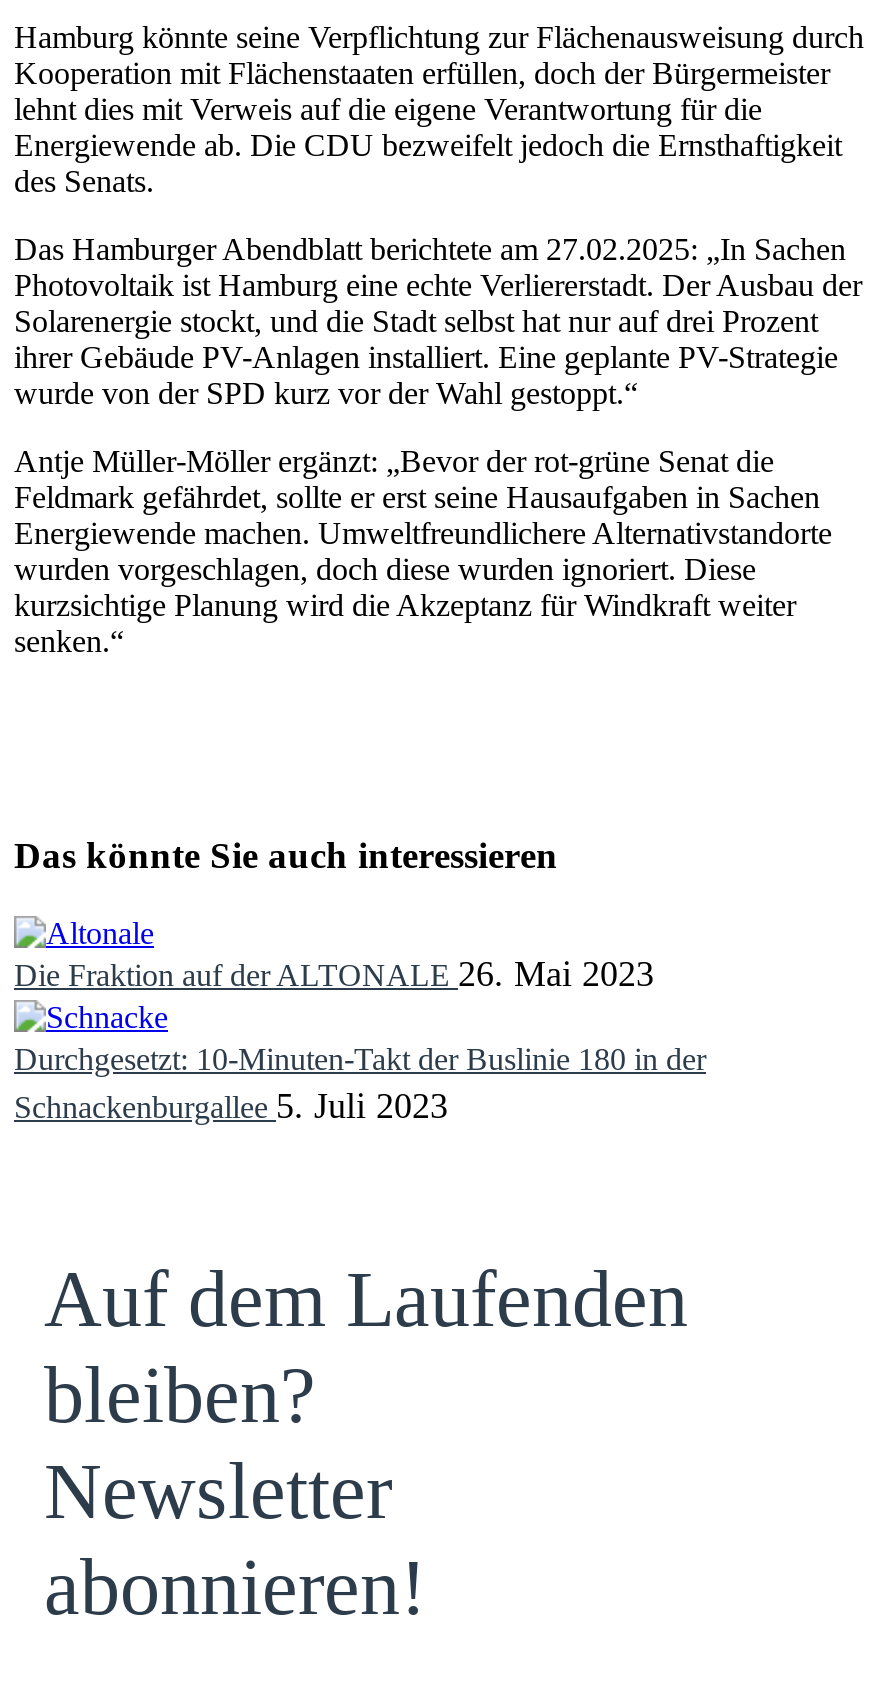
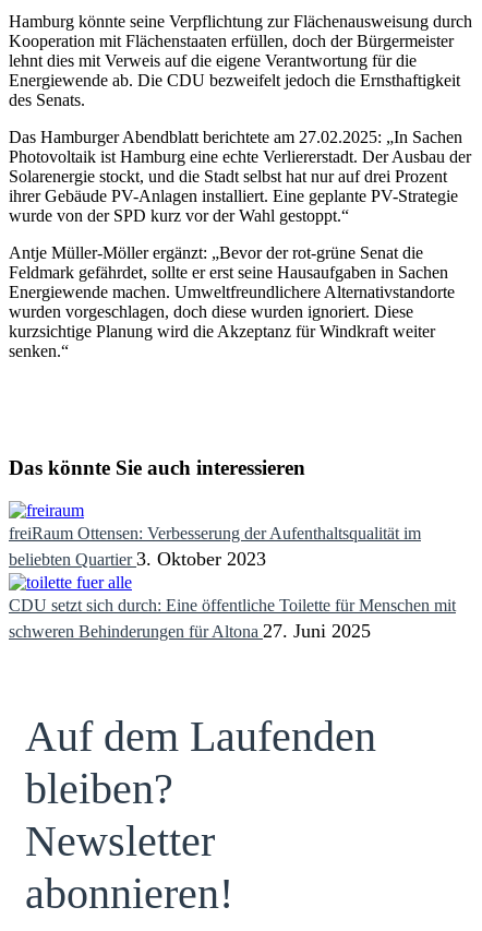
- Die Fraktion auf der ALTONALE 26. Mai 2023
+ freiRaum Ottensen: Verbesserung der Aufenthaltsqualität im
+ beliebten Quartier 3. Oktober 2023

- Durchgesetzt: 10-Minuten-Takt der Buslinie 180 in der
- Schnackenburgallee 5. Juli 2023
+ CDU setzt sich durch: Eine öffentliche Toilette für Menschen mit
+ schweren Behinderungen für Altona 27. Juni 2025
